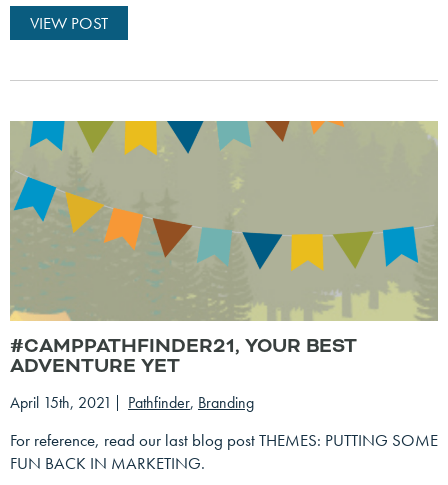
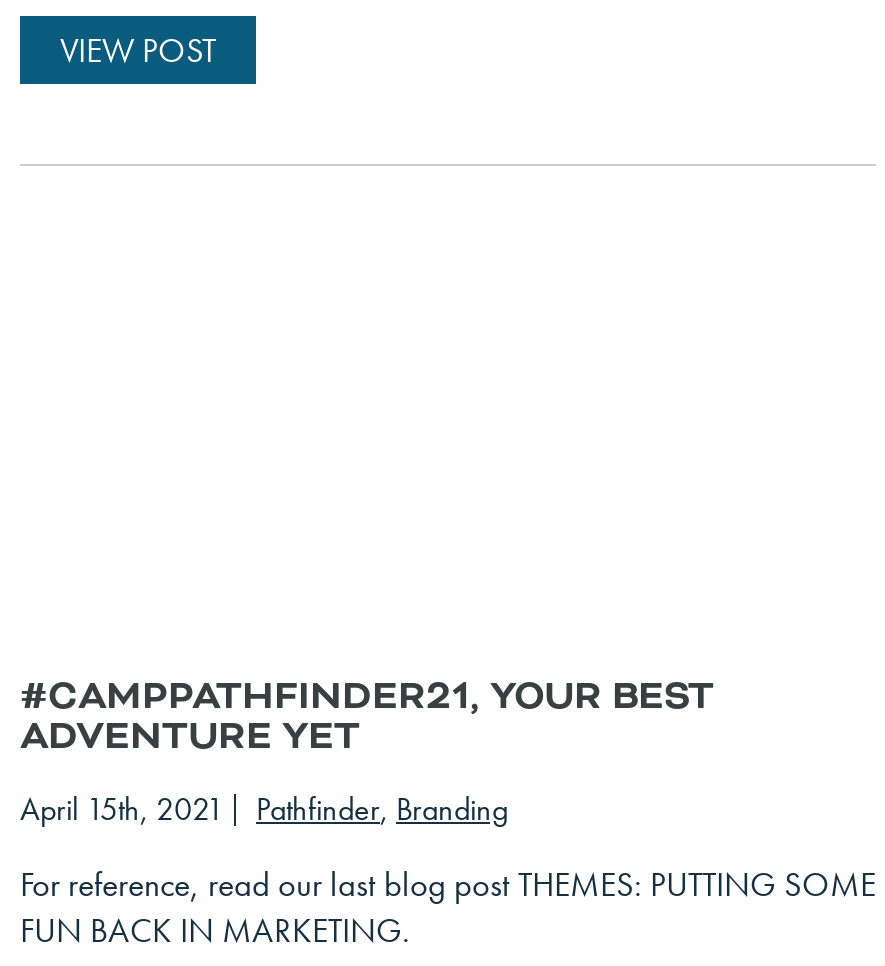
- [image]
